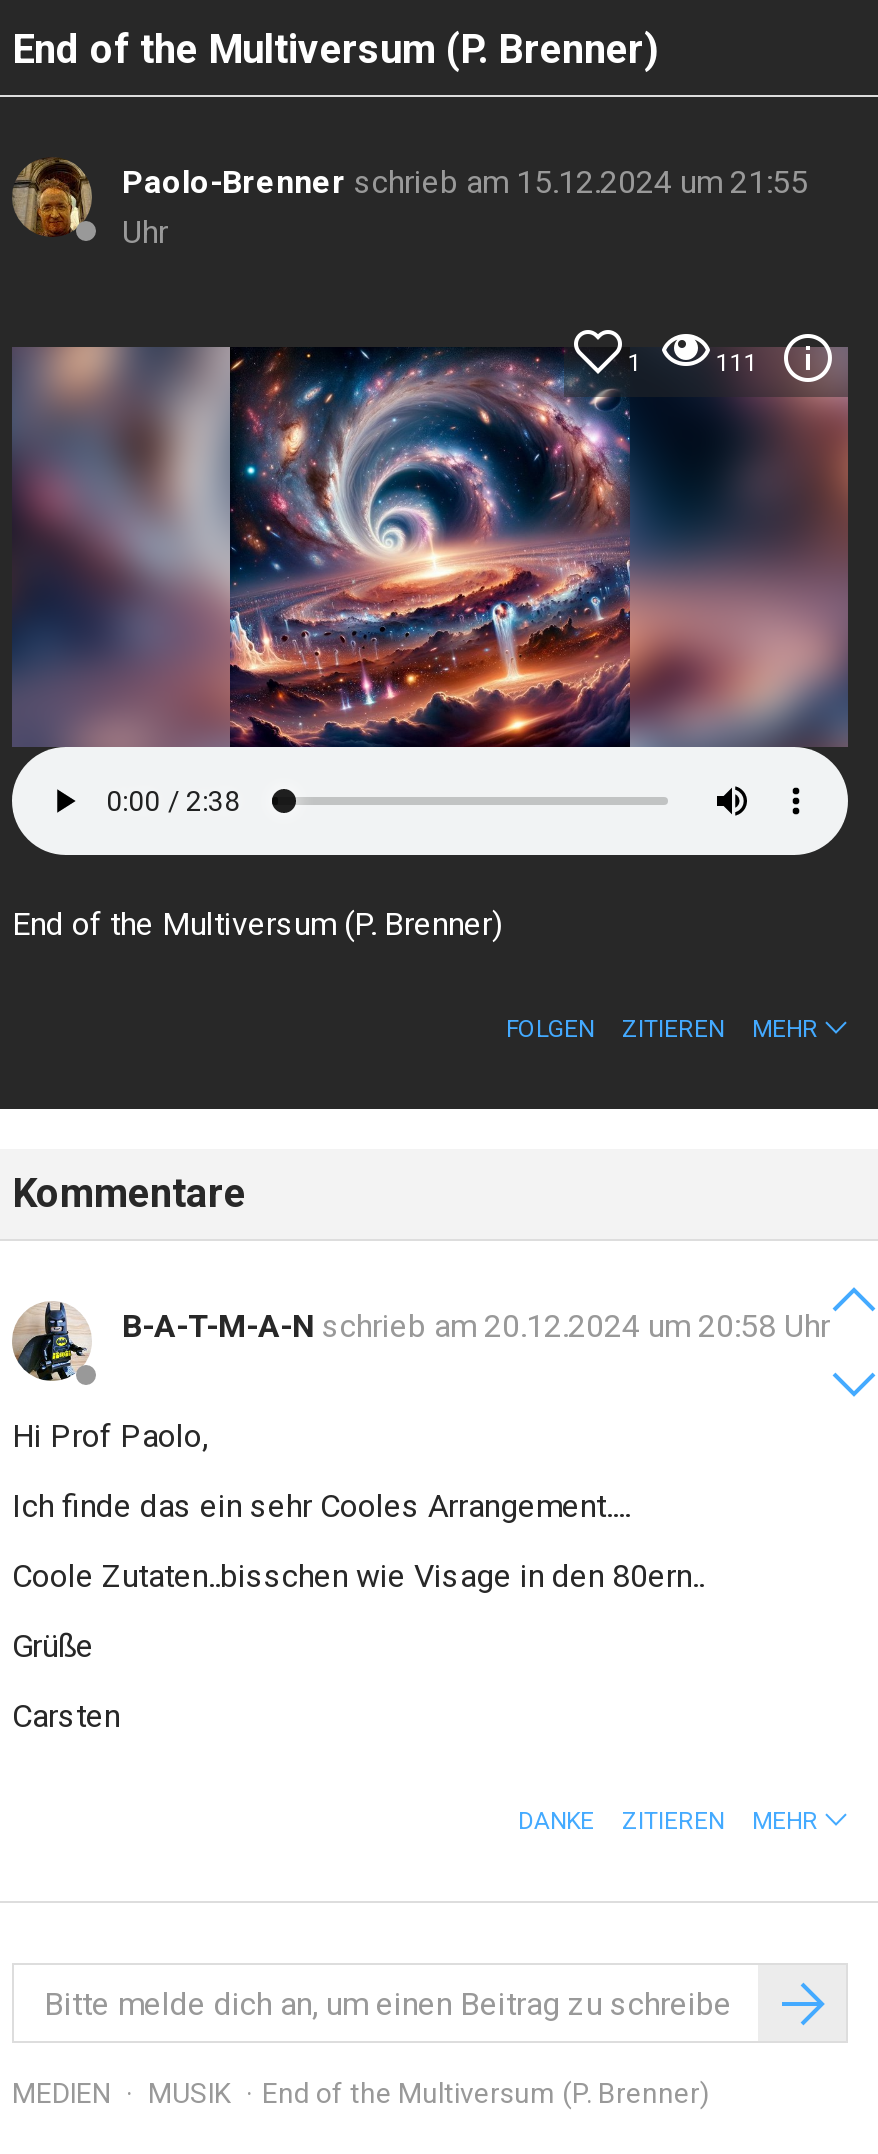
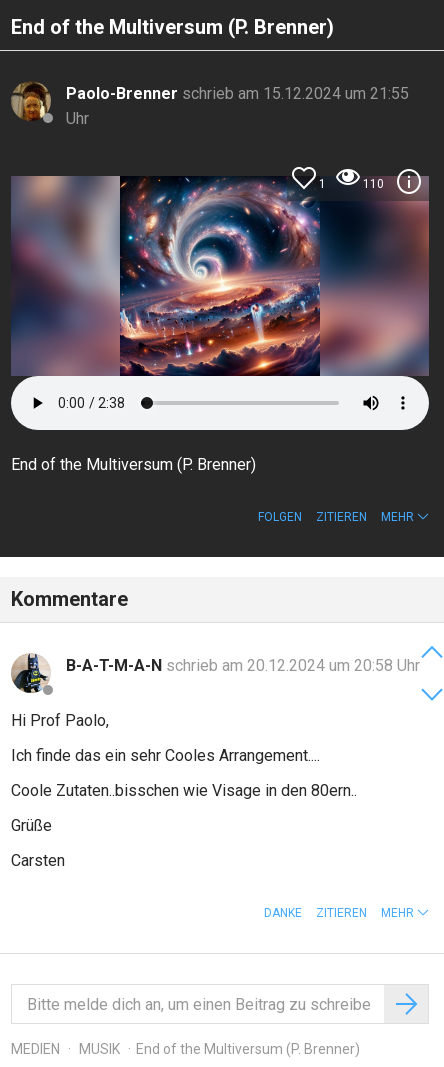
- 111
+ 110
